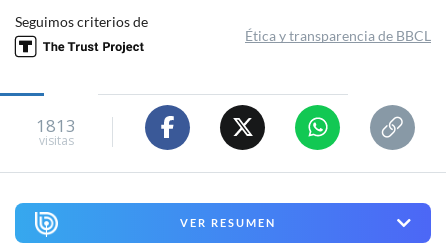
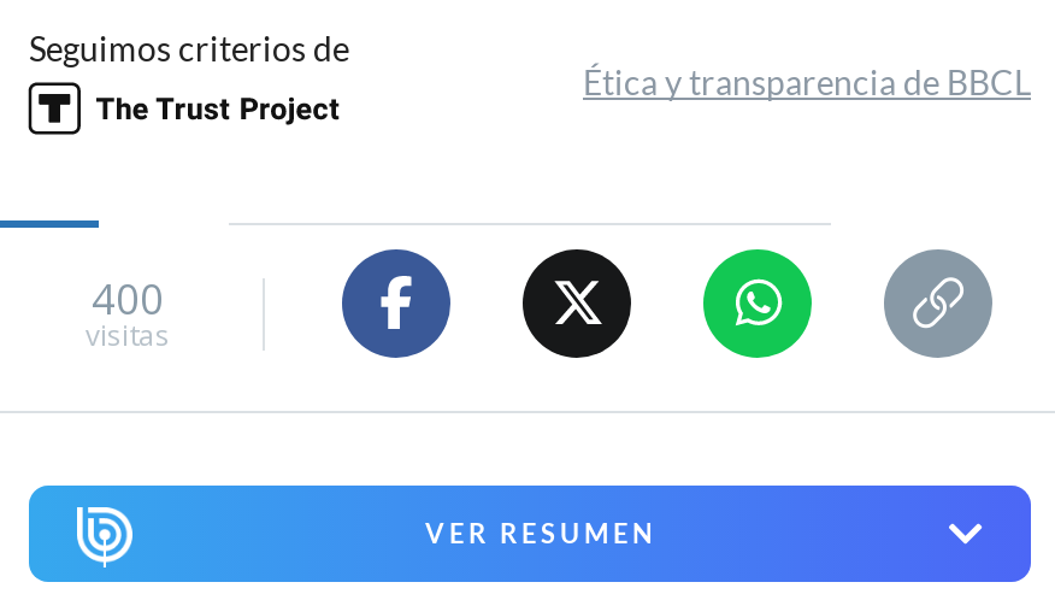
- 1813
+ 400
